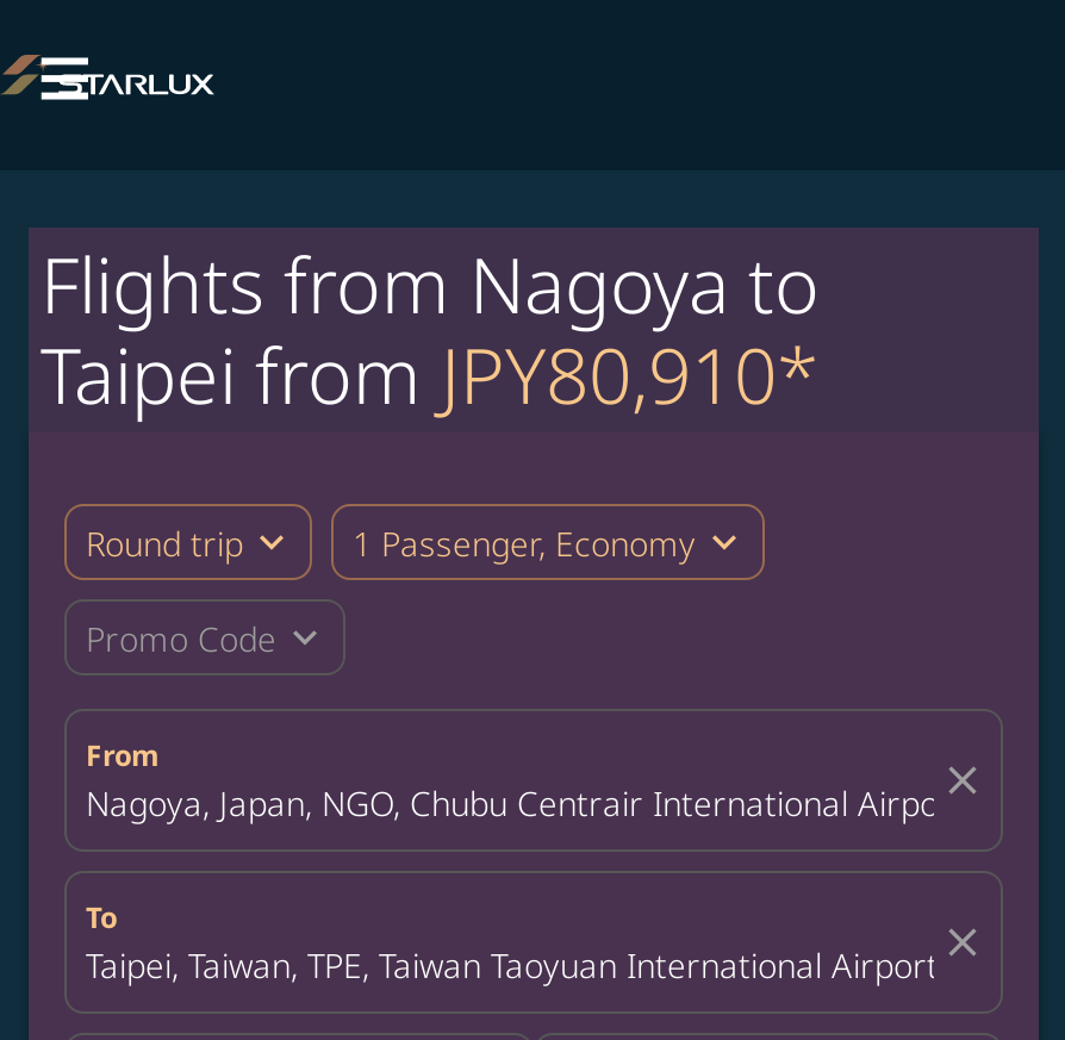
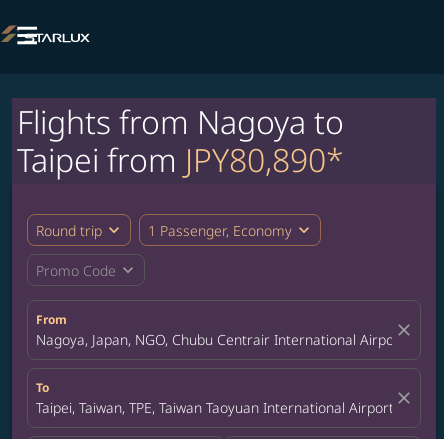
- Taipei from JPY80,910*
+ Taipei from JPY80,890*
